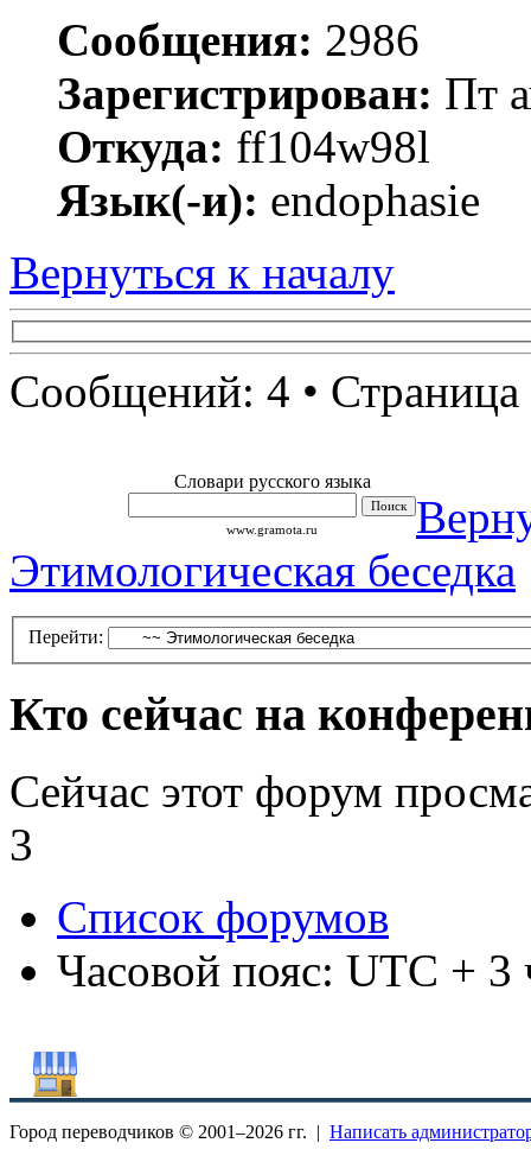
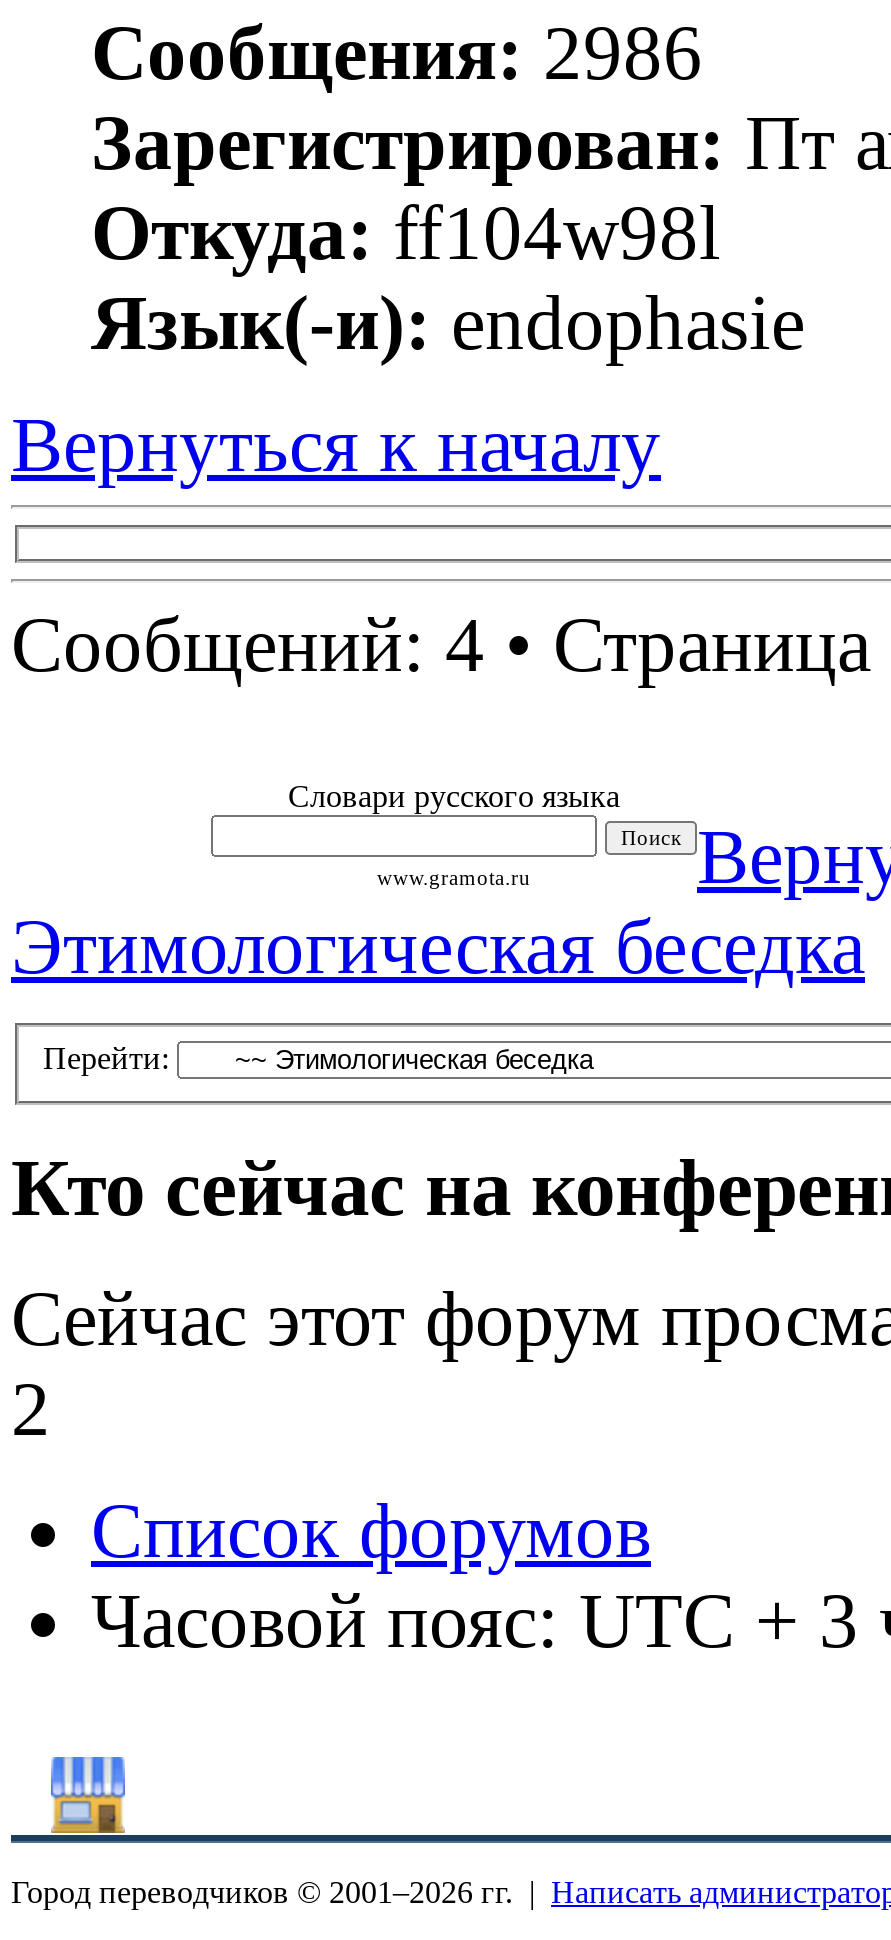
- 3
+ 2
